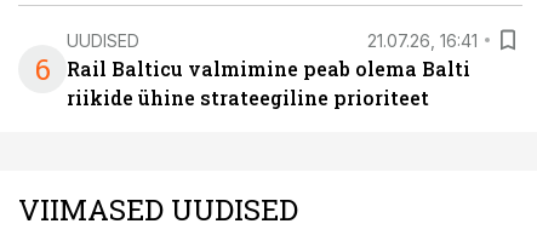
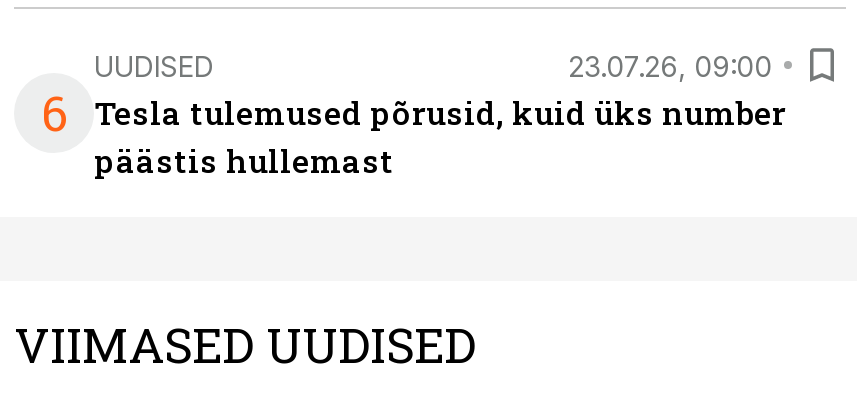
- 21.07.26, 16:41
- Rail Balticu valmimine peab olema Balti
- riikide ühine strateegiline prioriteet
+ 23.07.26, 09:00
+ Tesla tulemused põrusid, kuid üks number
+ päästis hullemast
